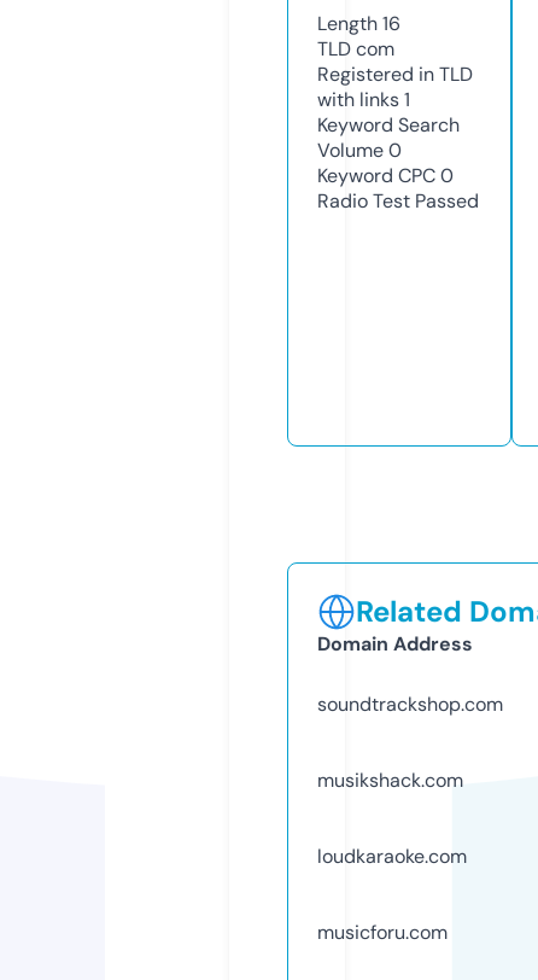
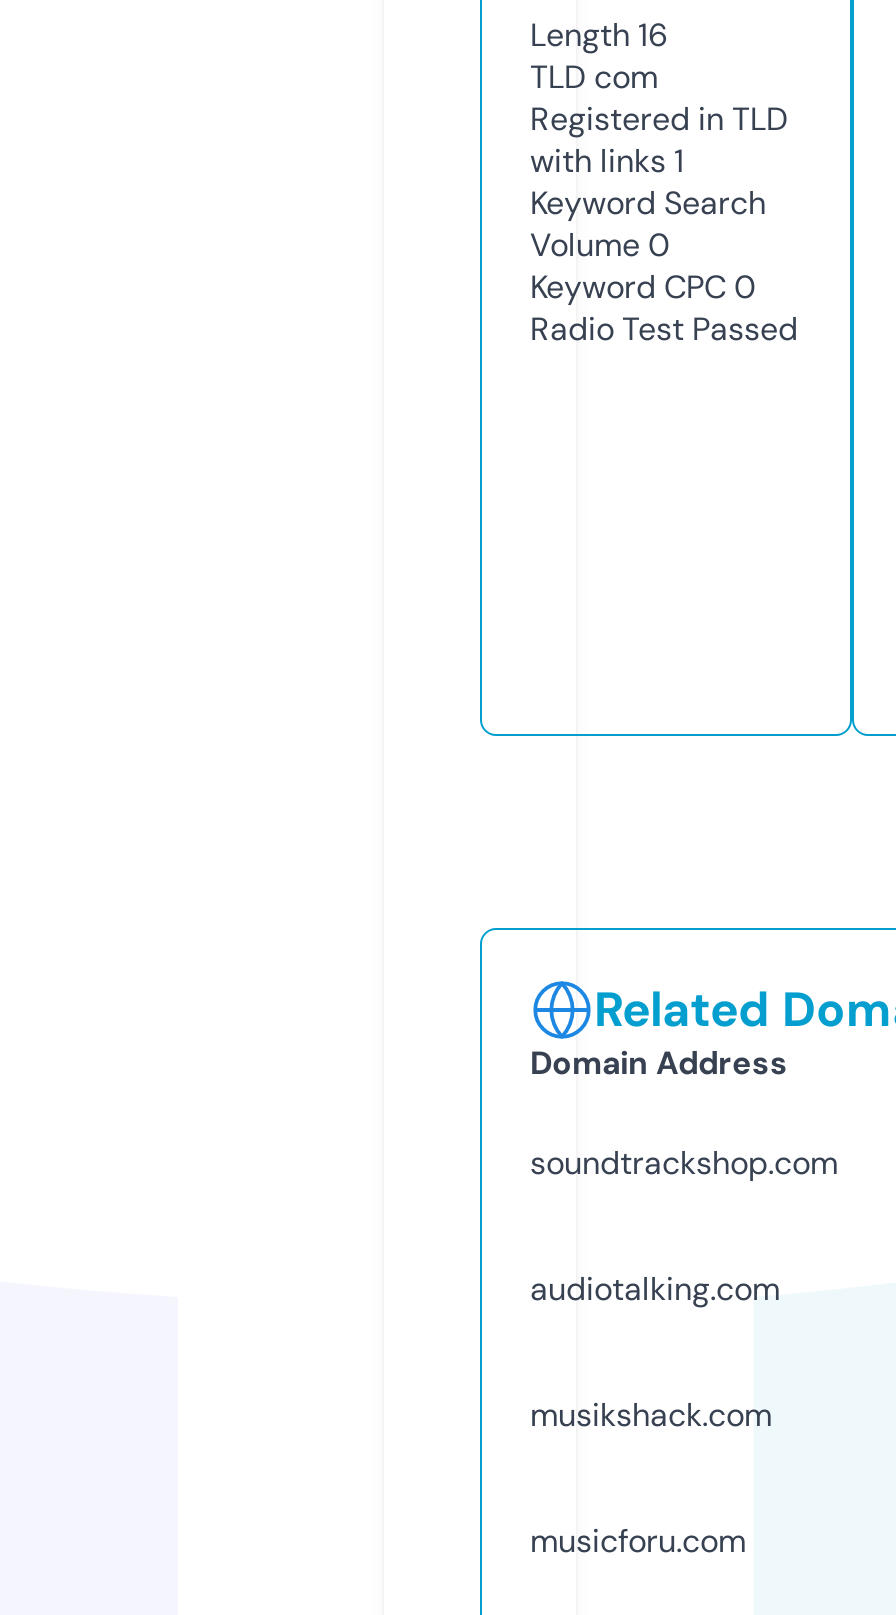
+ audiotalking.com

moved down: musikshack.com

- loudkaraoke.com
